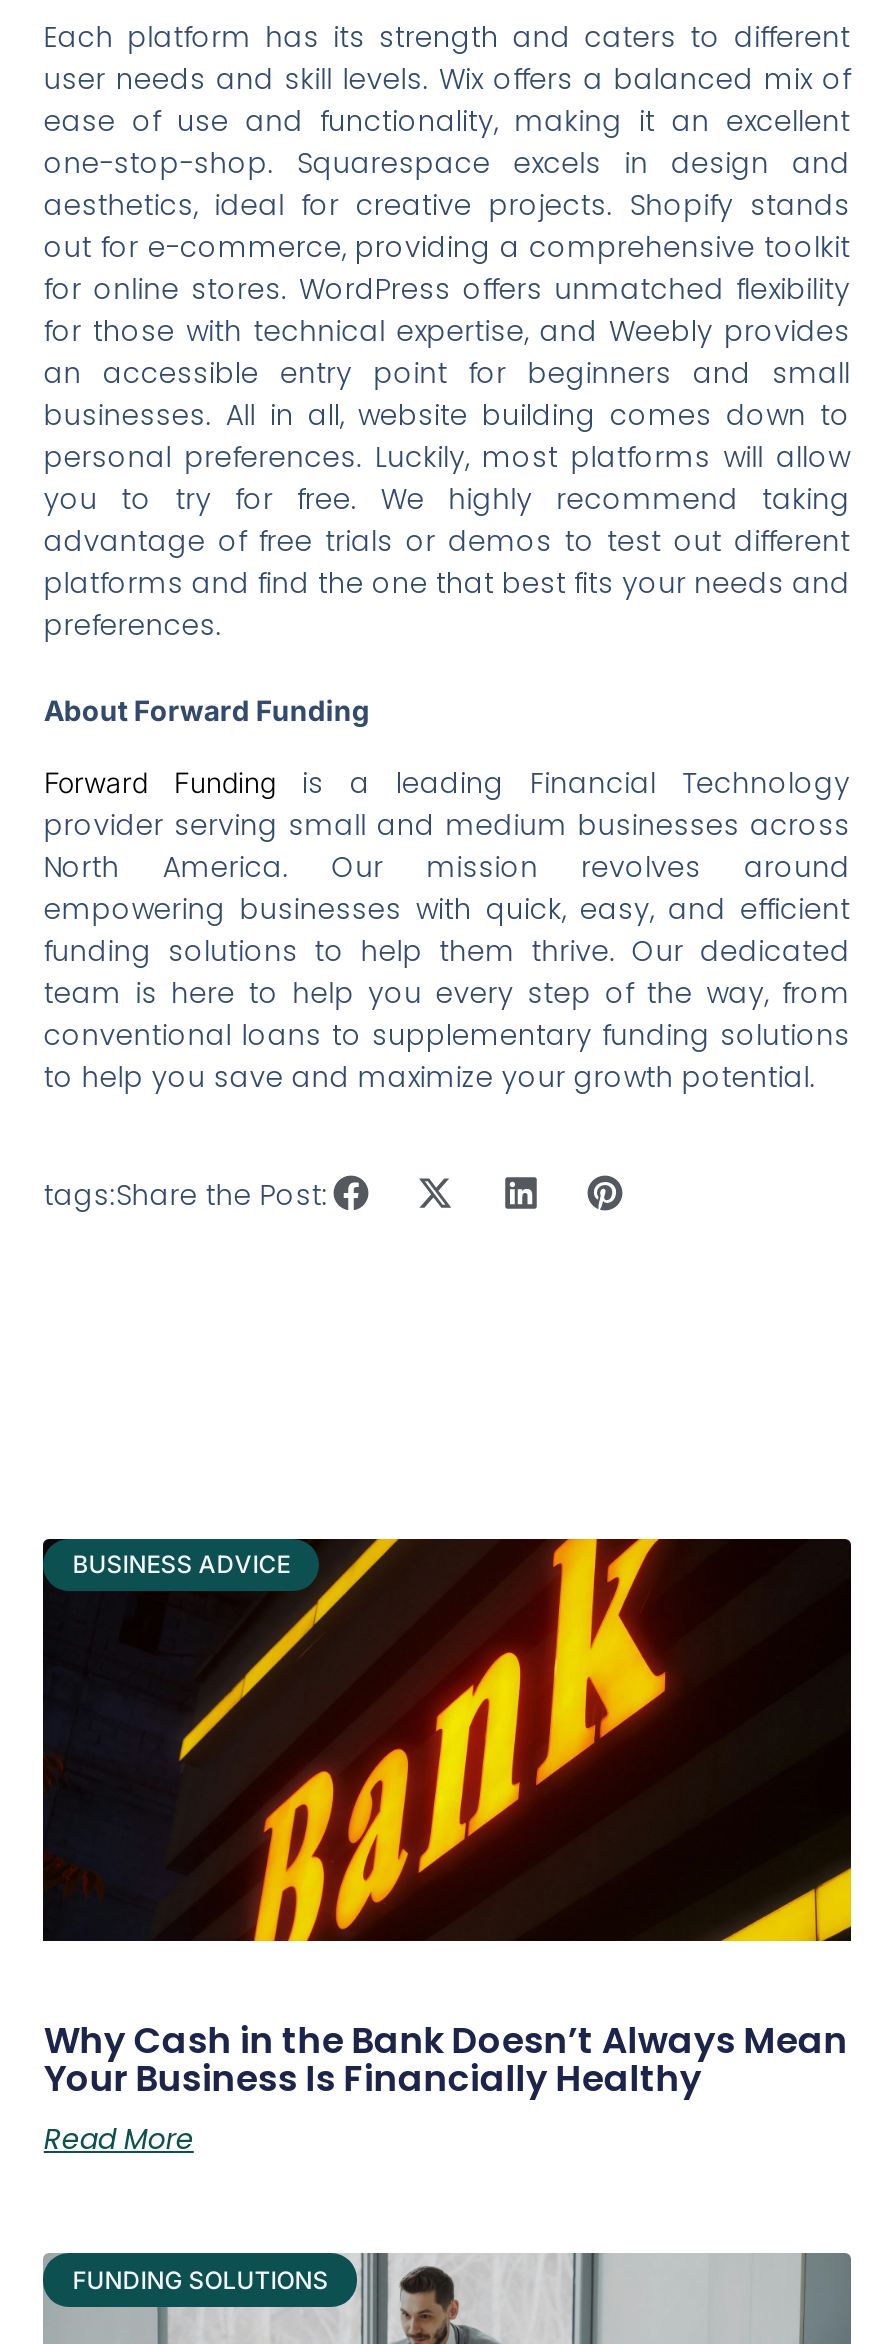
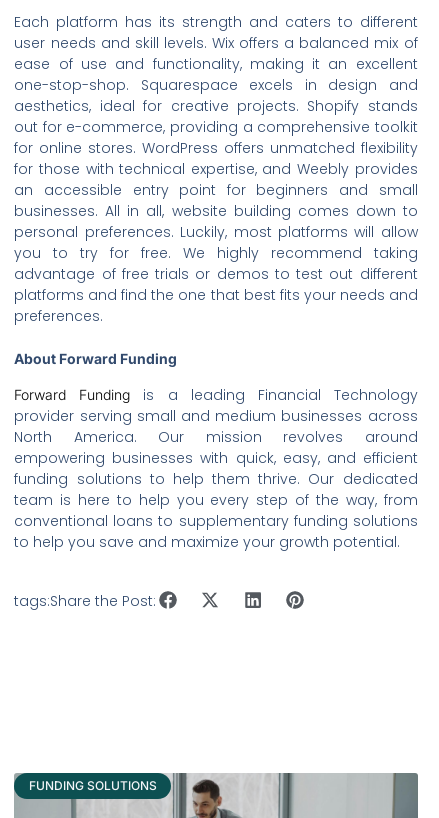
- [image]
- BUSINESS ADVICE

- Why Cash in the Bank Doesn’t Always Mean
- Your Business Is Financially Healthy
- Read More
